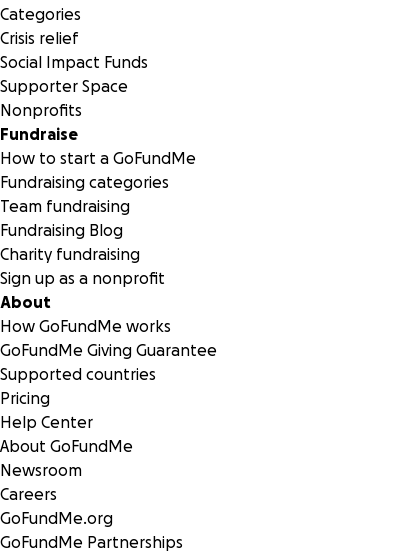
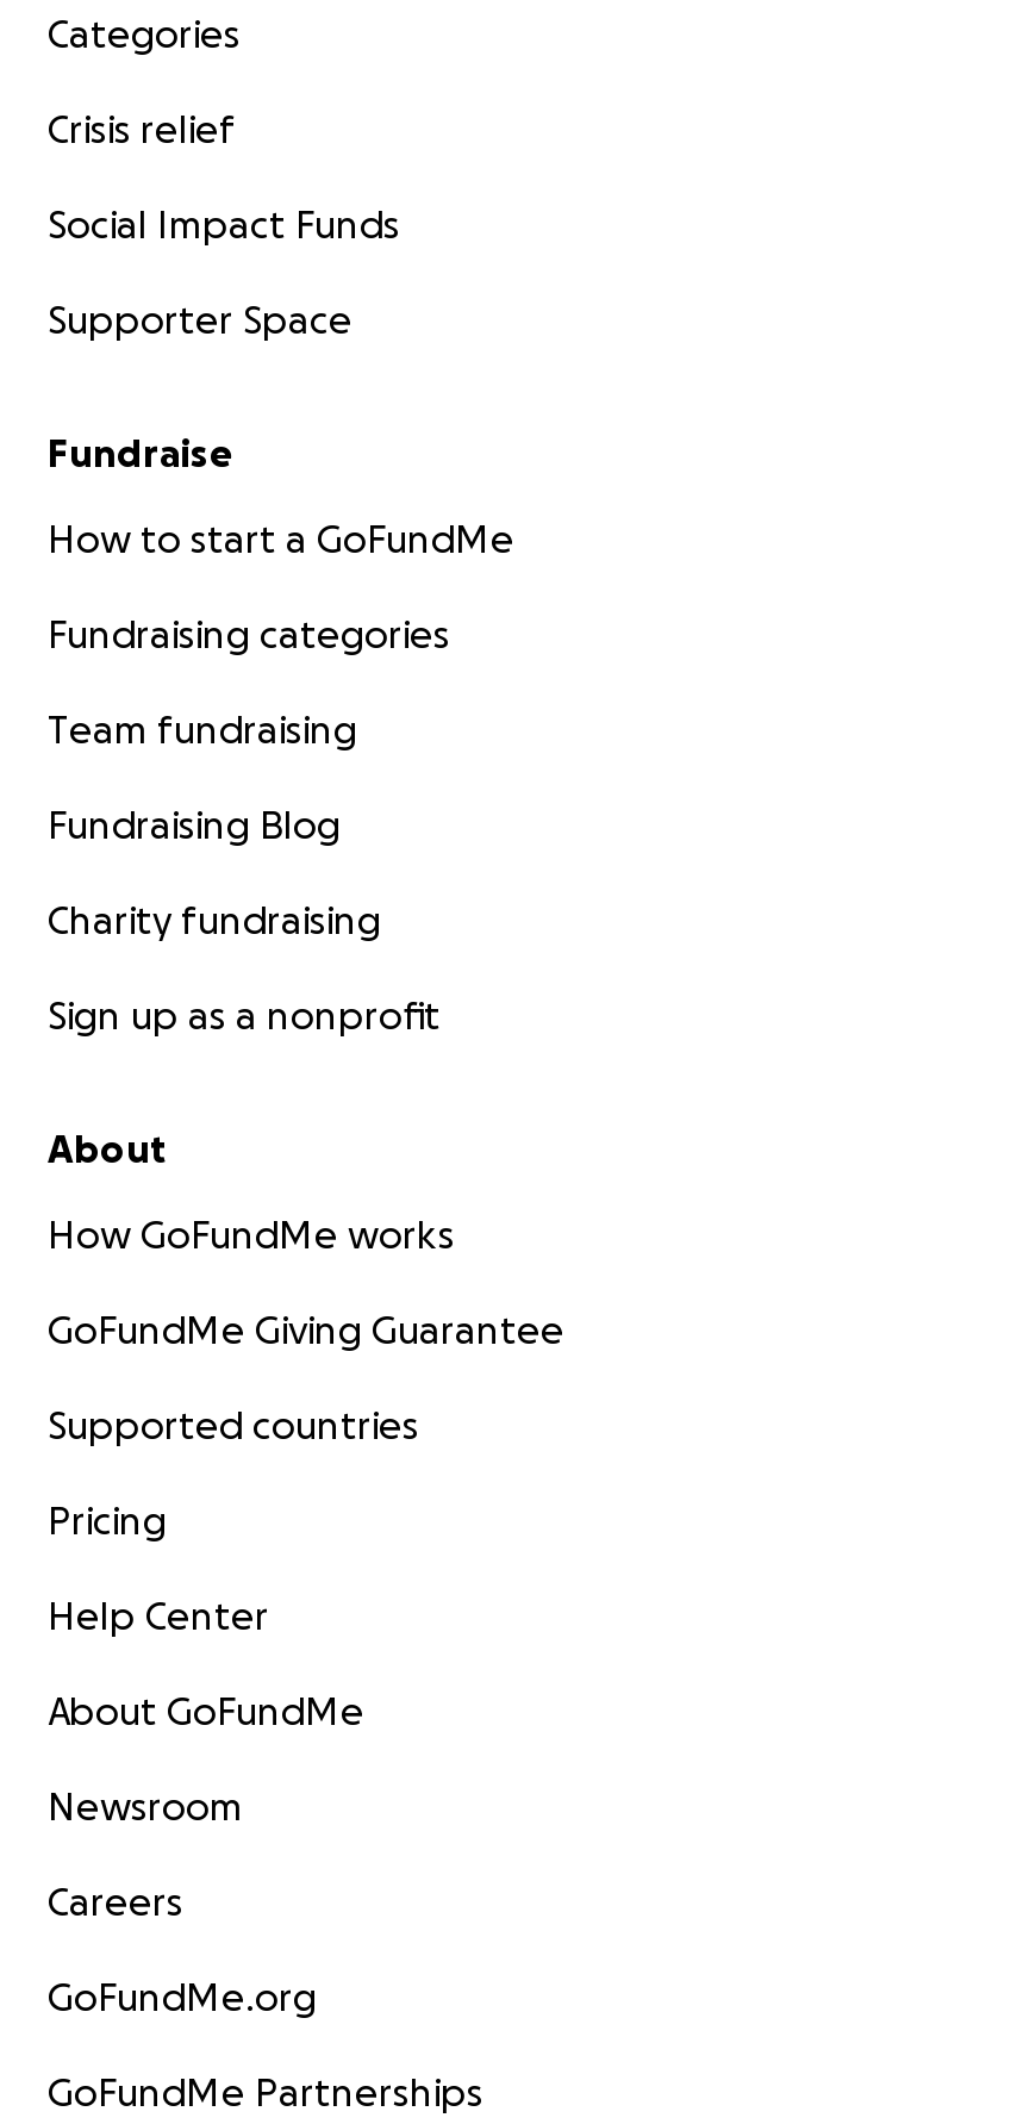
- Nonprofits
